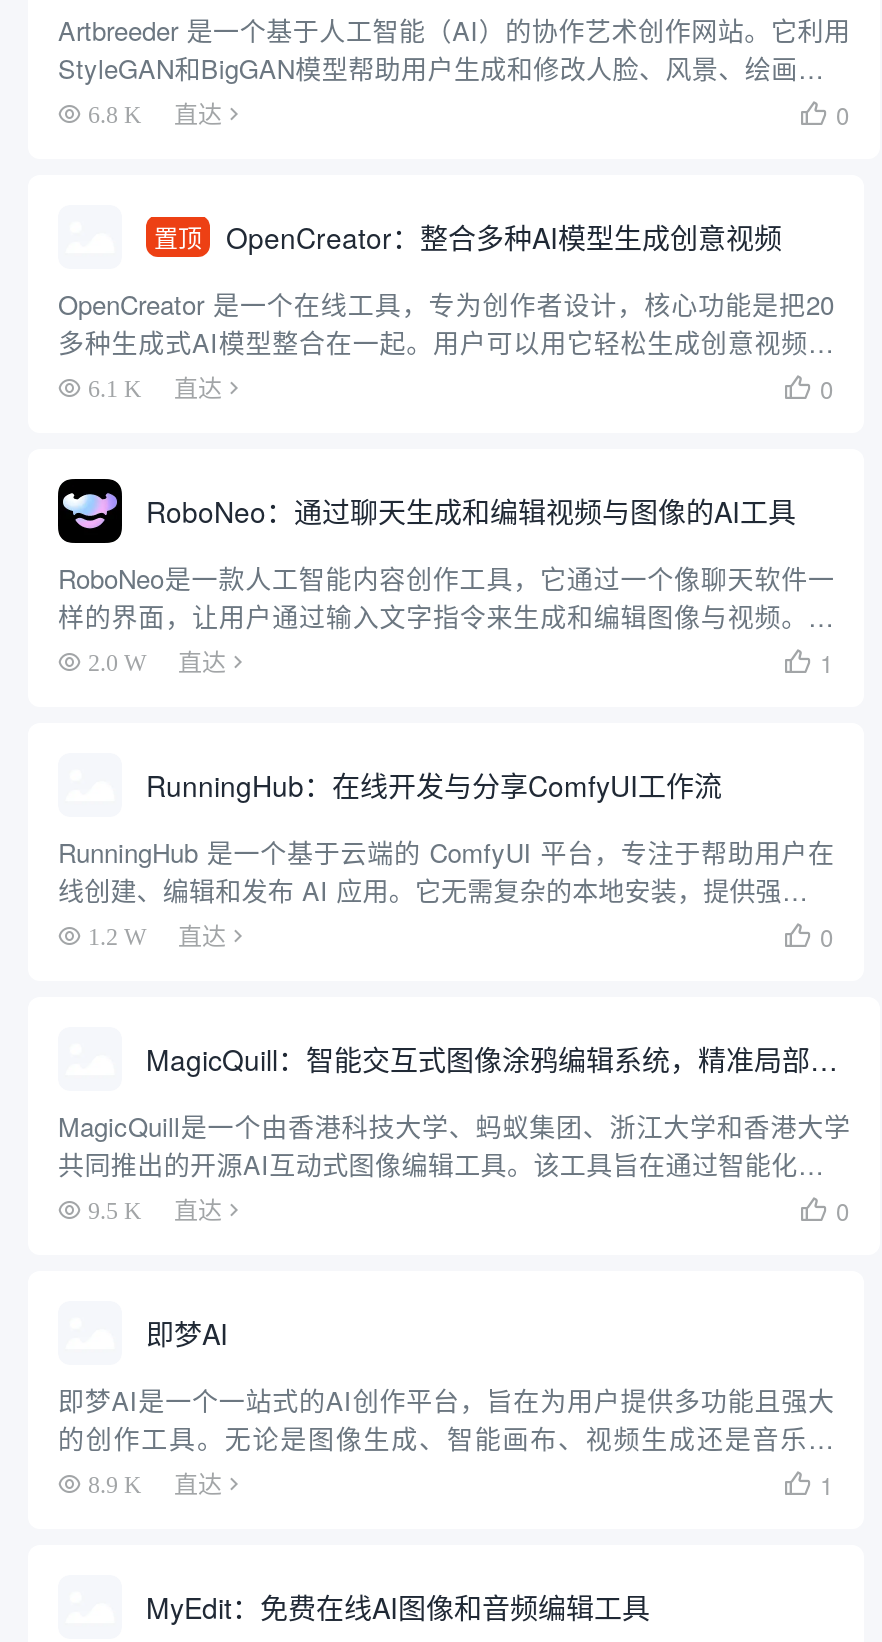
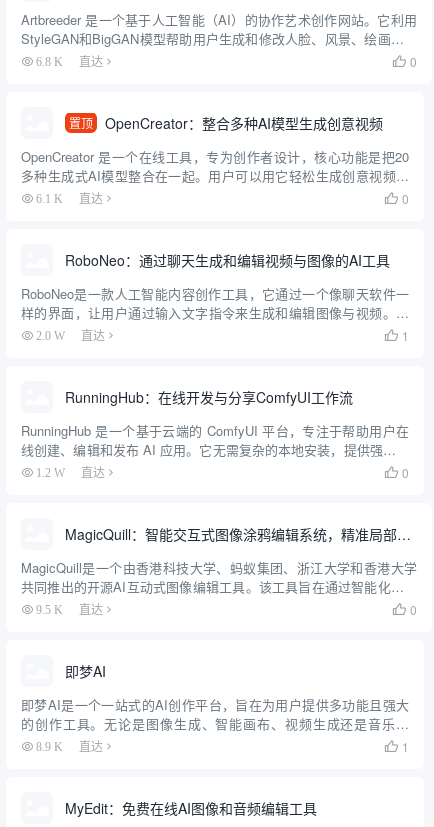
- [image]
